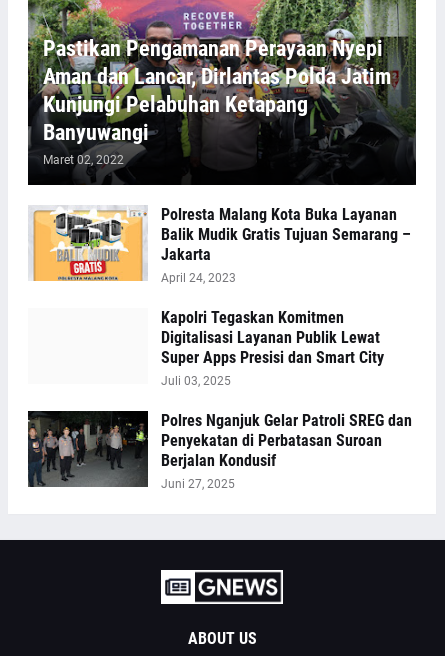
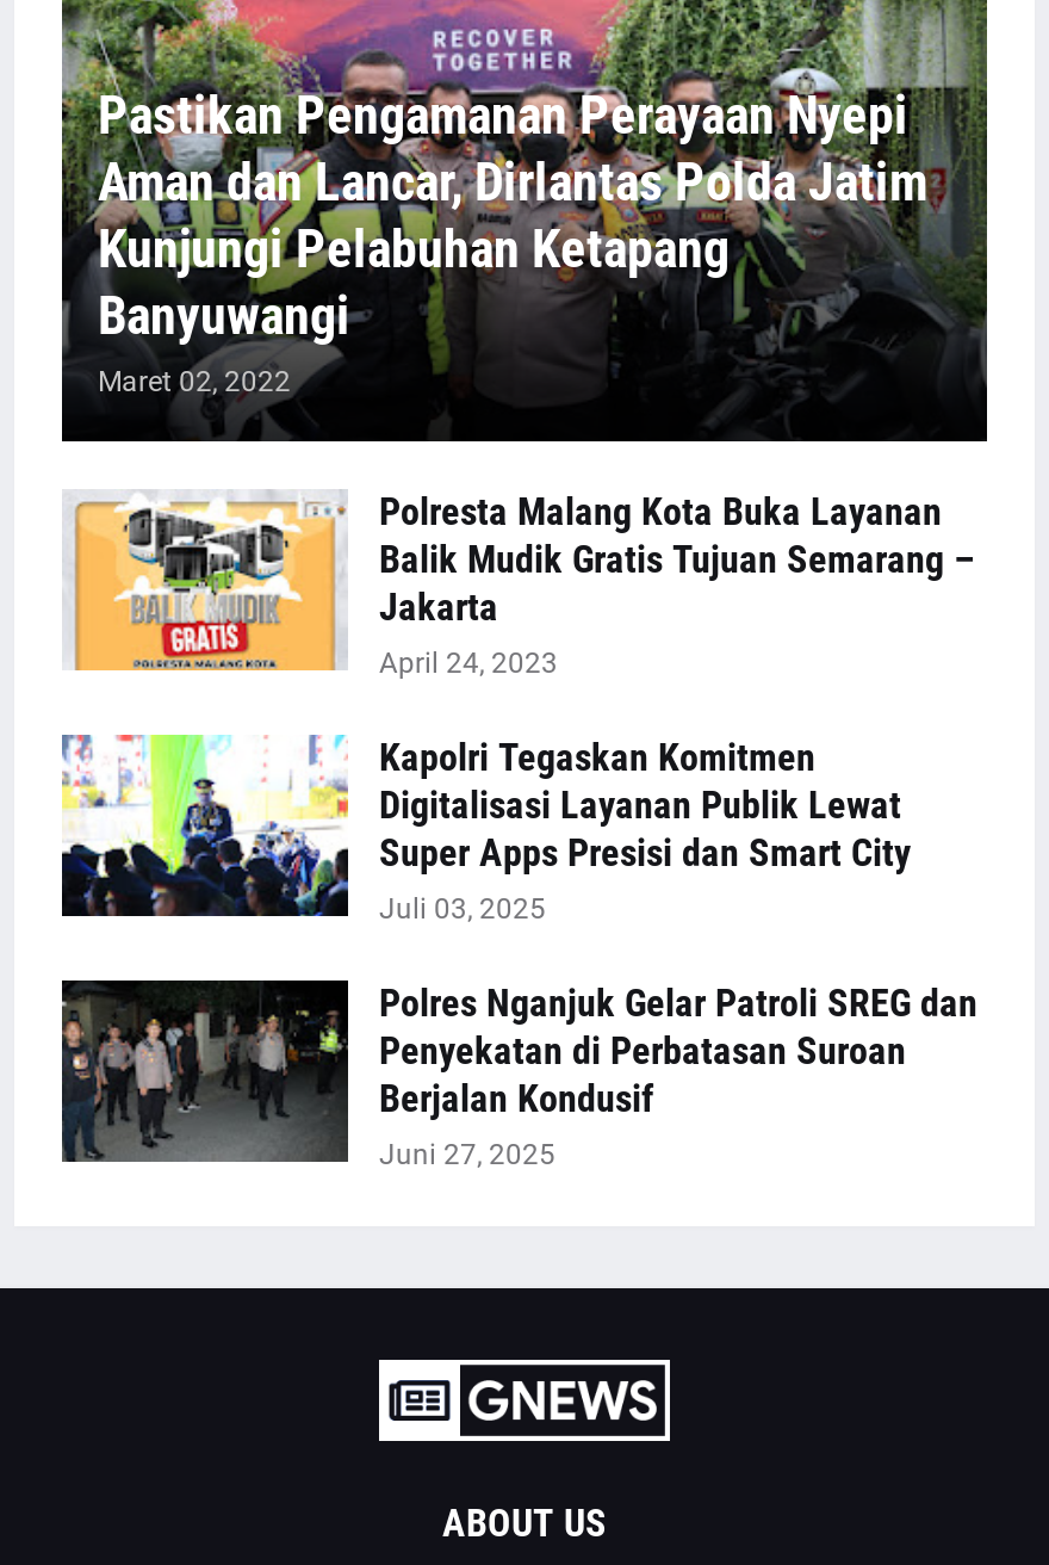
+ [image]
